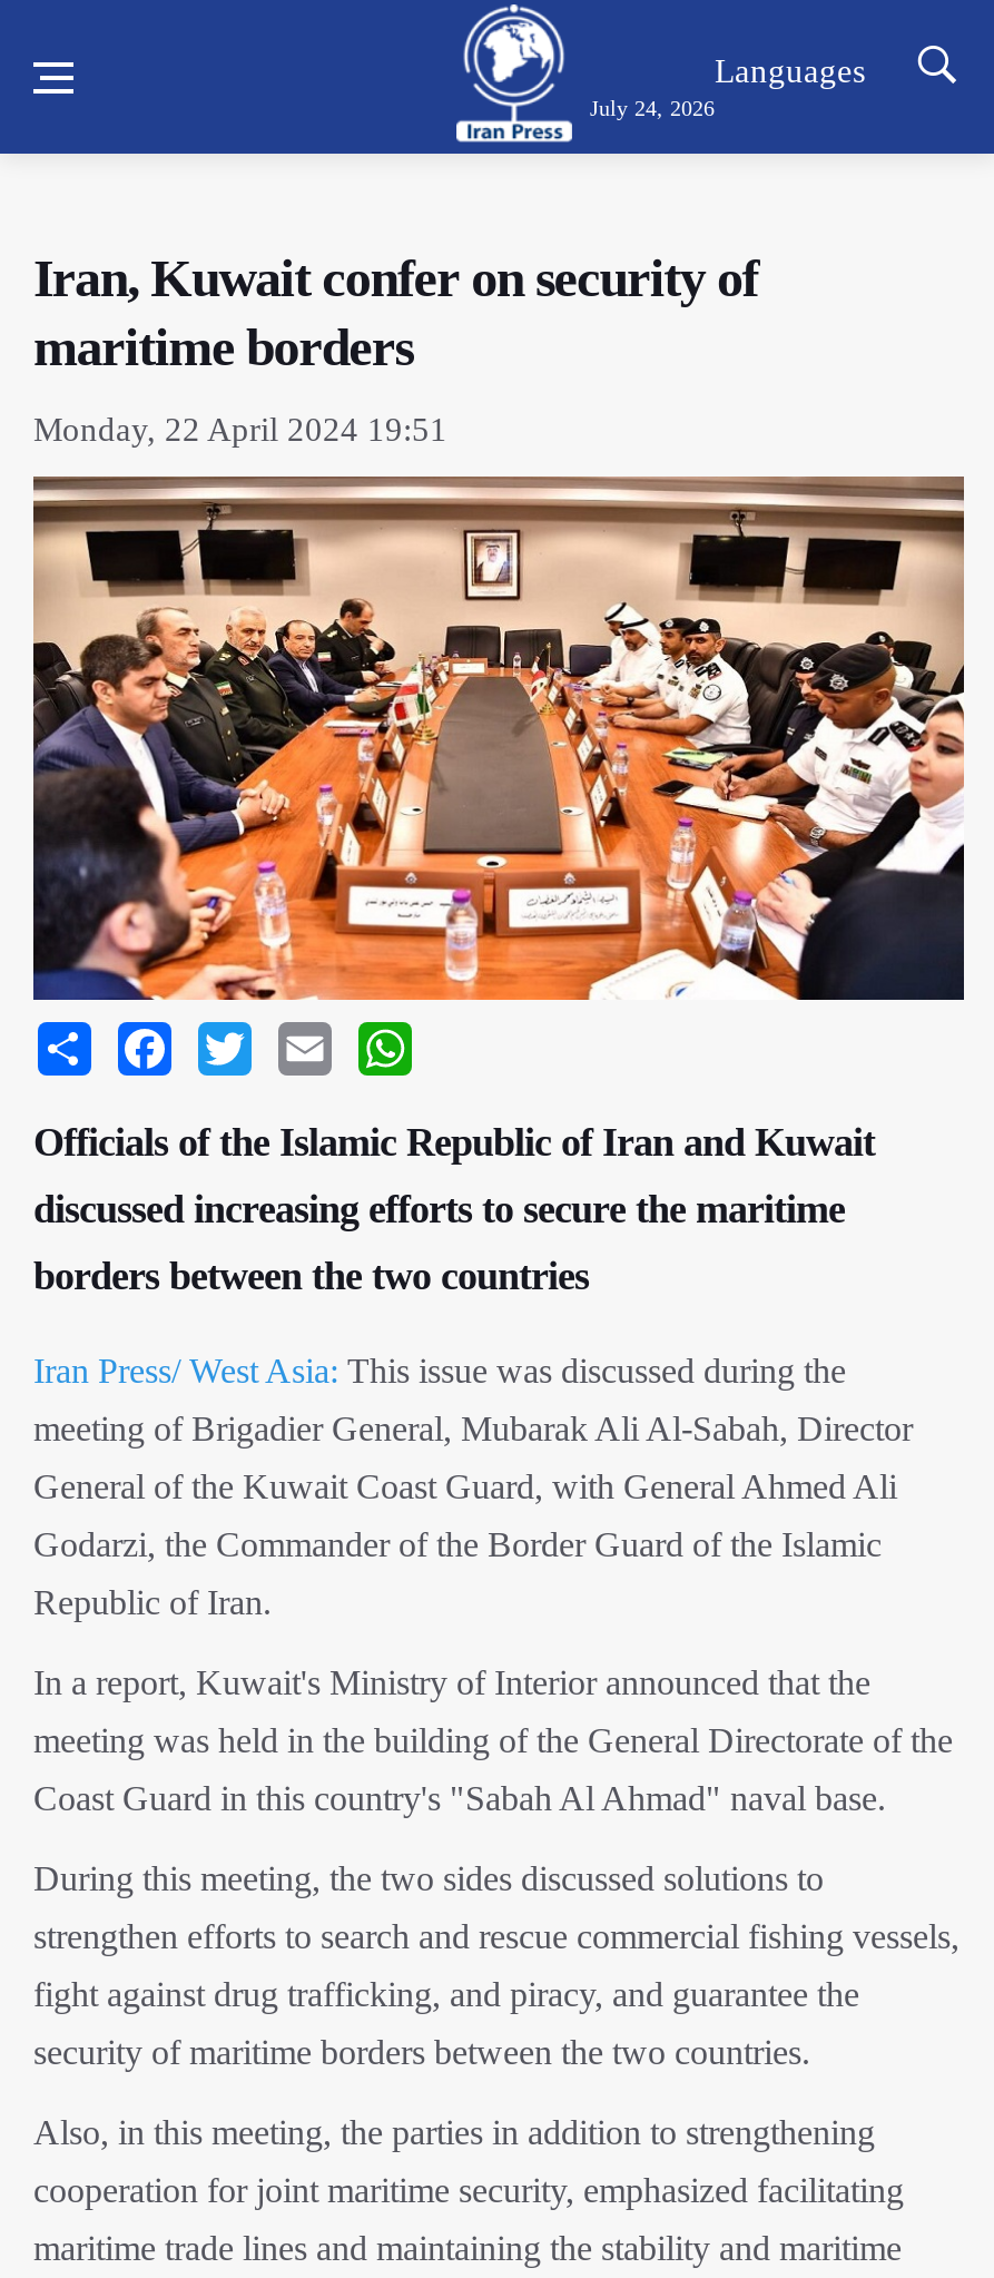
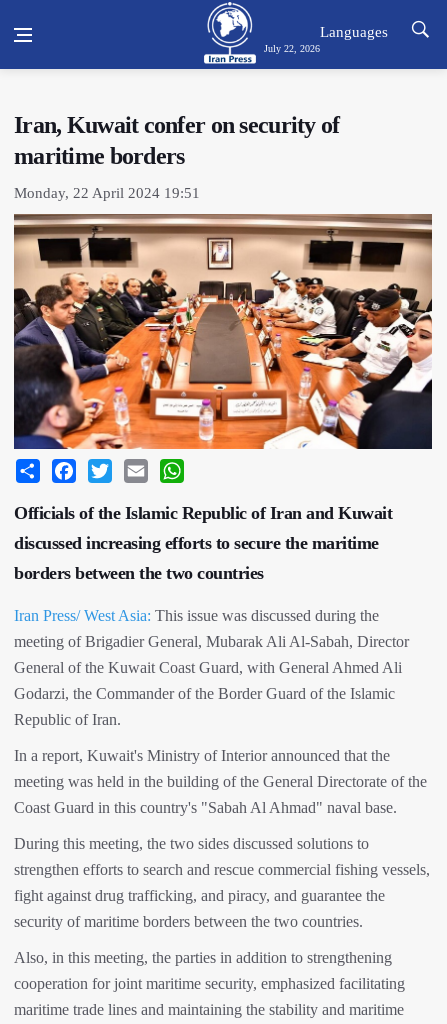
- July 24, 2026
+ July 22, 2026
